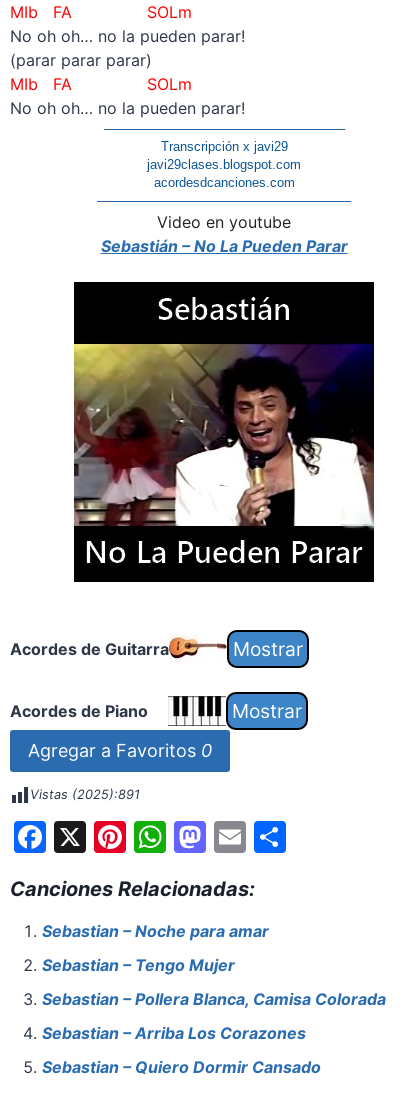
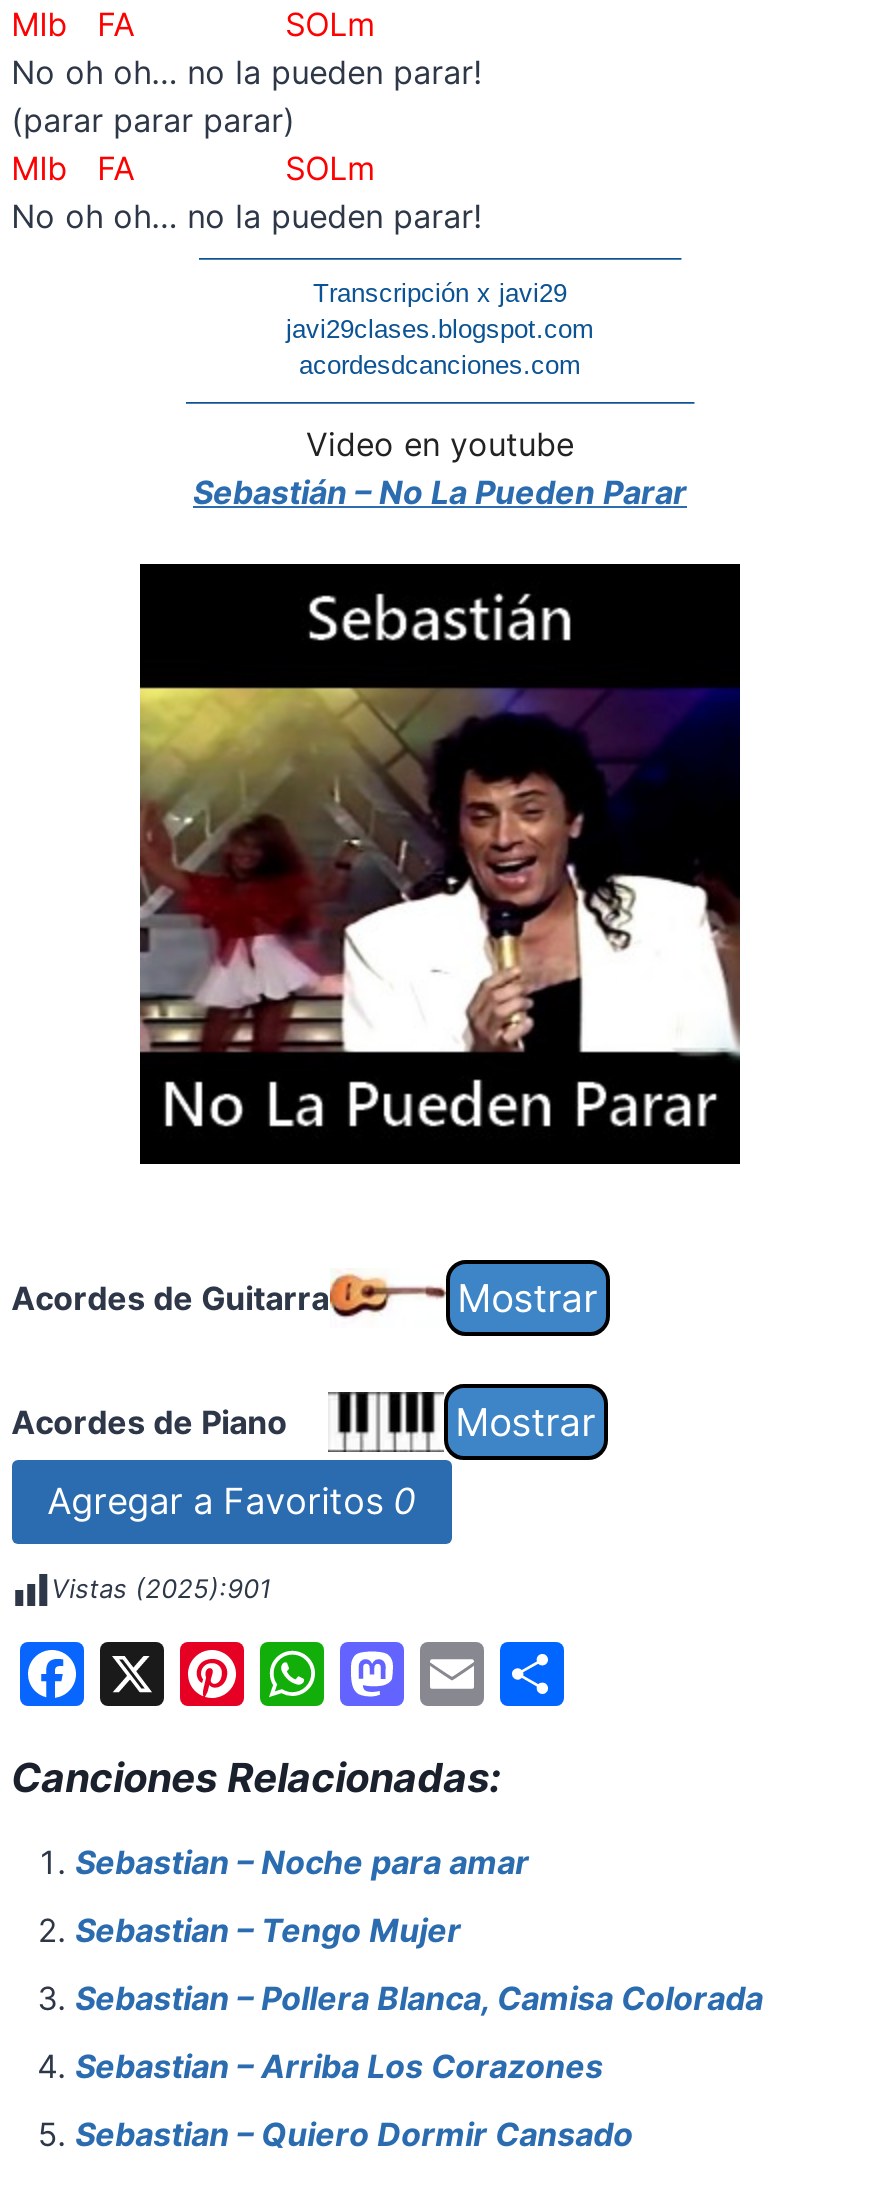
- Vistas (2025):891
+ Vistas (2025):901
